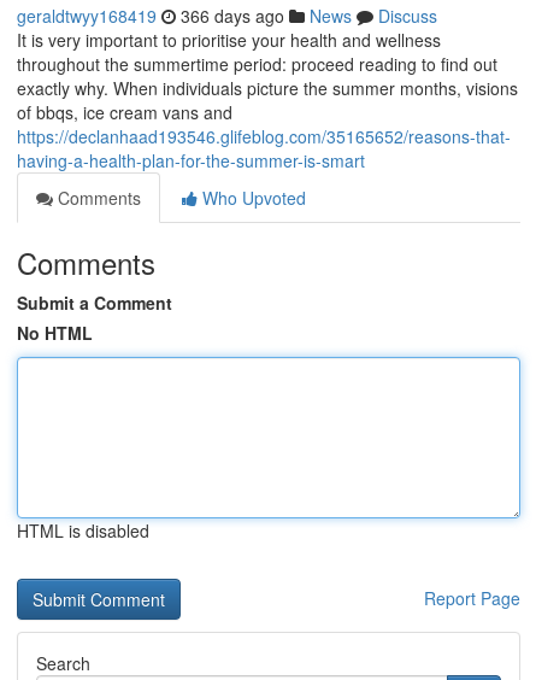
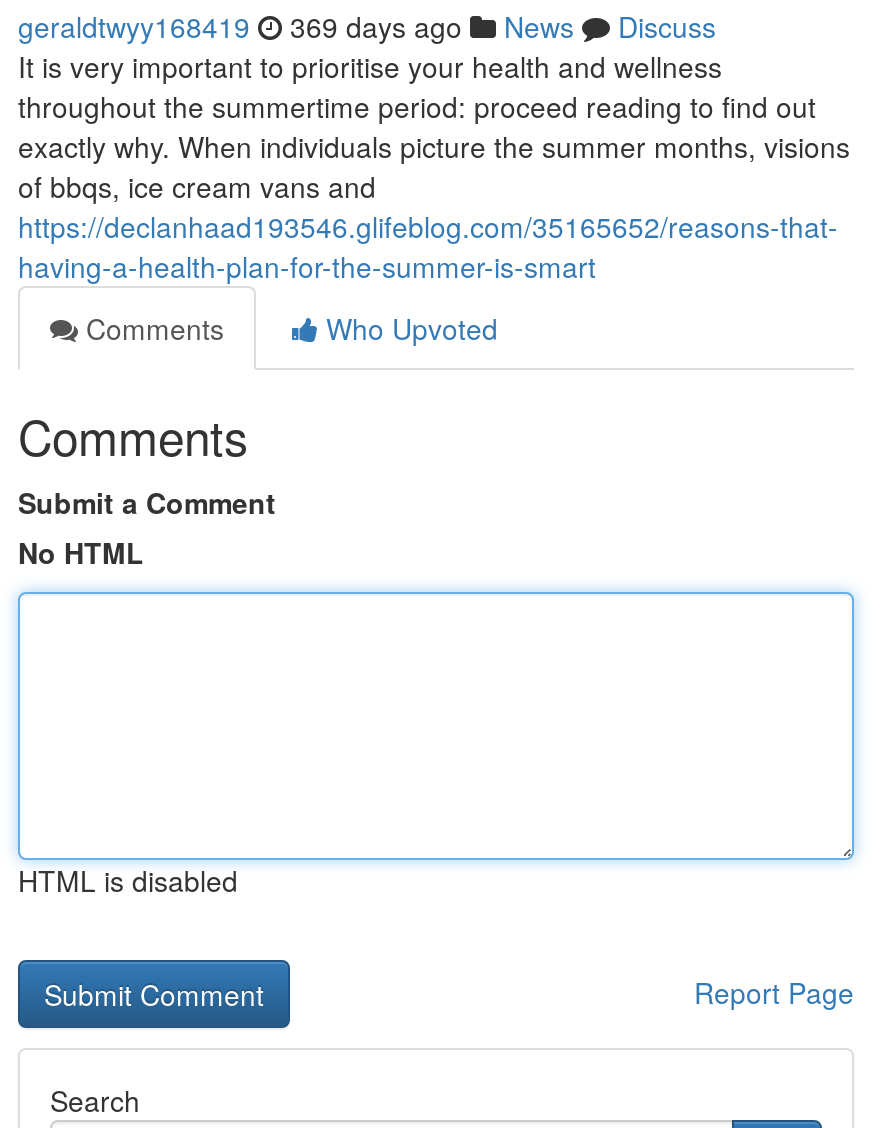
- geraldtwyy168419 366 days ago News Discuss
+ geraldtwyy168419 369 days ago News Discuss
